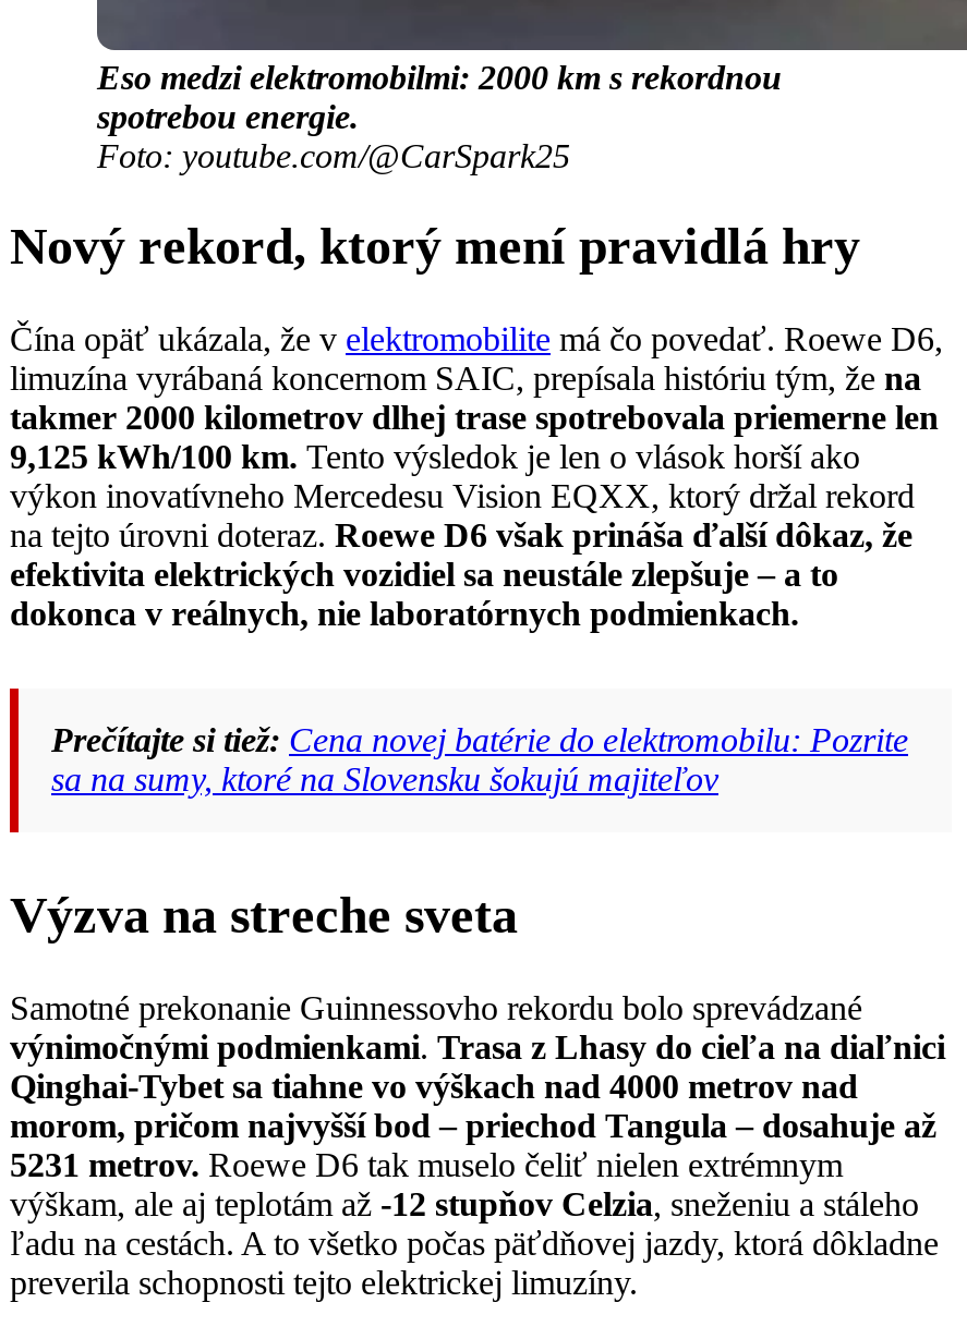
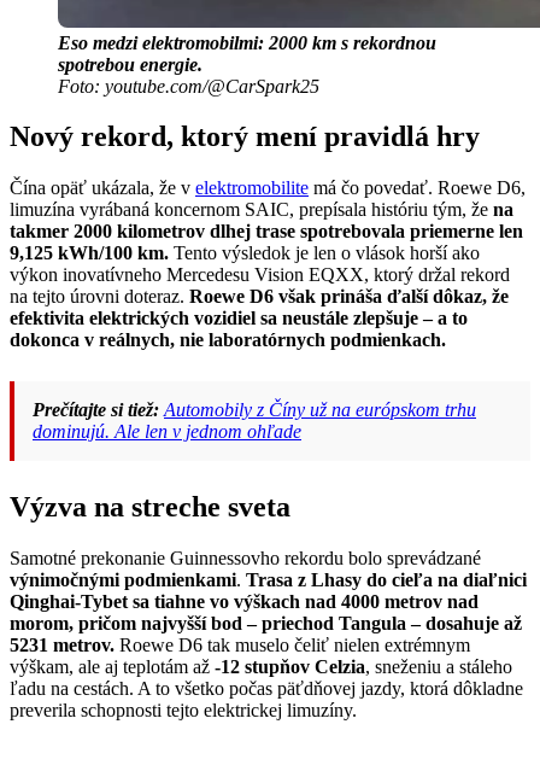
- Prečítajte si tiež: Cena novej batérie do elektromobilu: Pozrite
- sa na sumy, ktoré na Slovensku šokujú majiteľov
+ Prečítajte si tiež: Automobily z Číny už na európskom trhu
+ dominujú. Ale len v jednom ohľade
